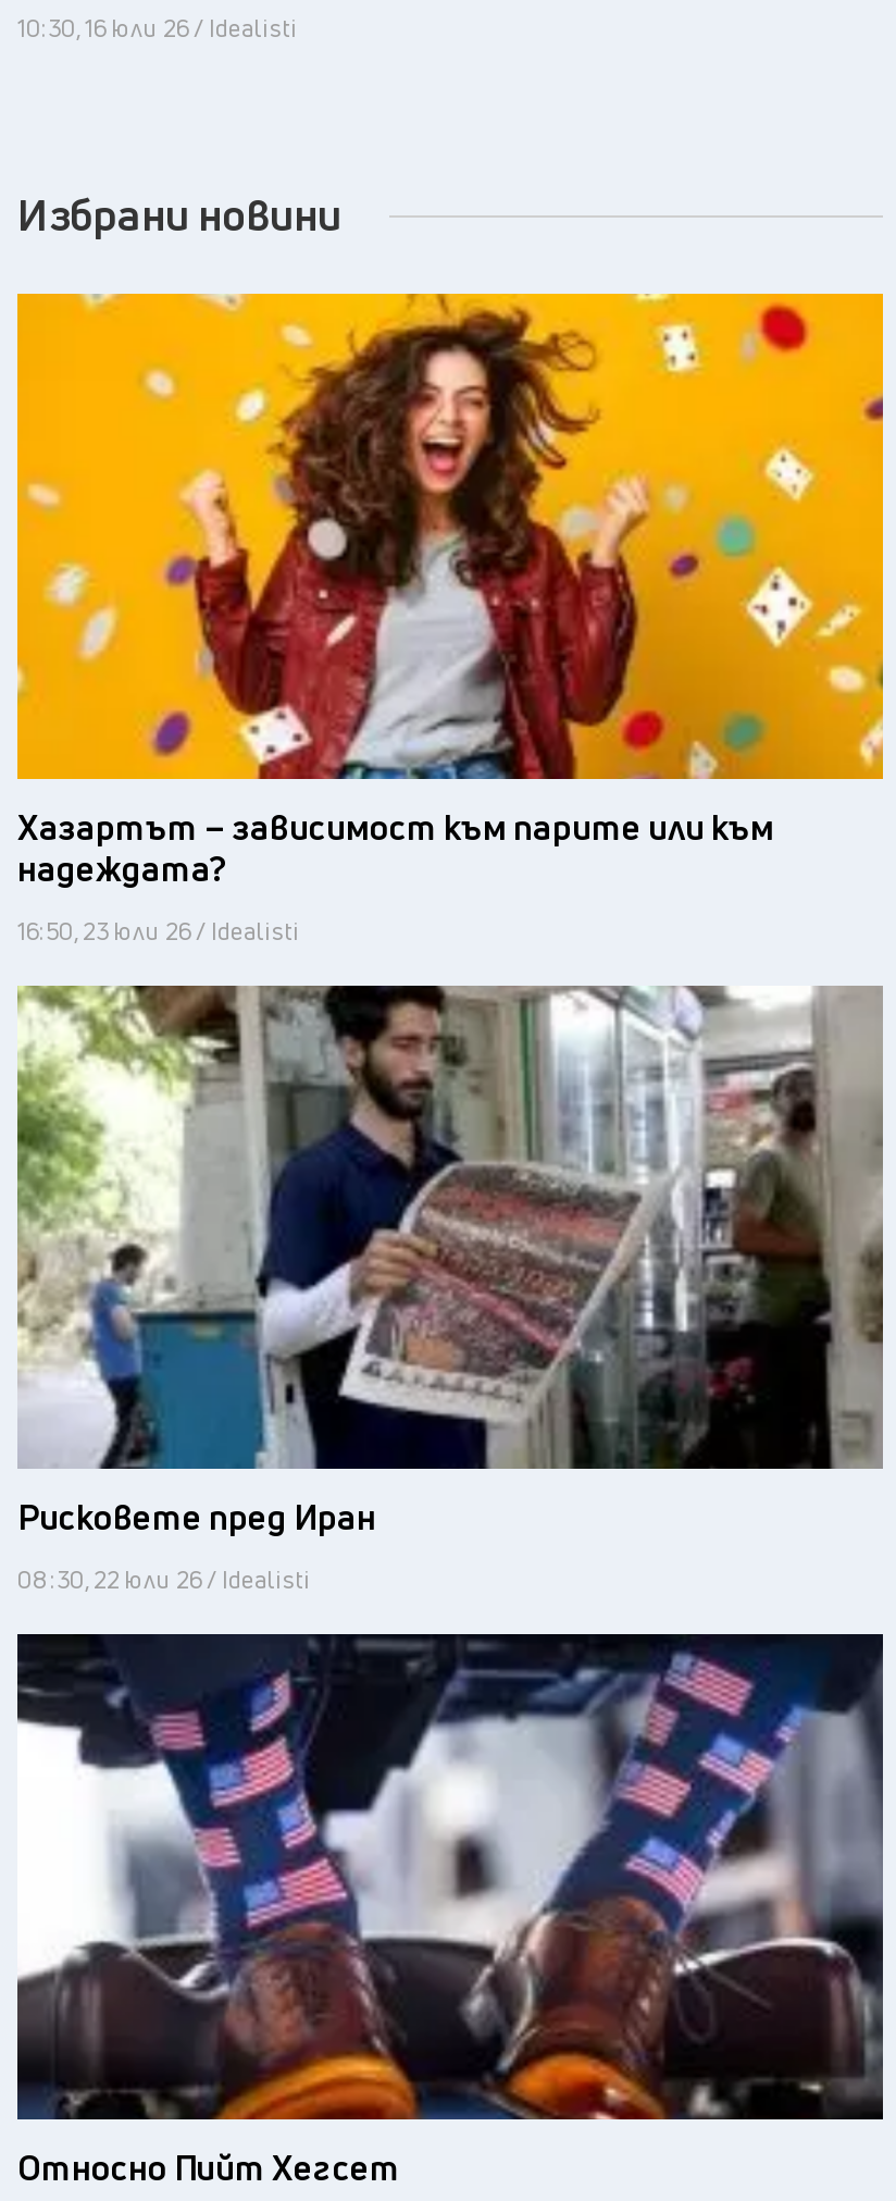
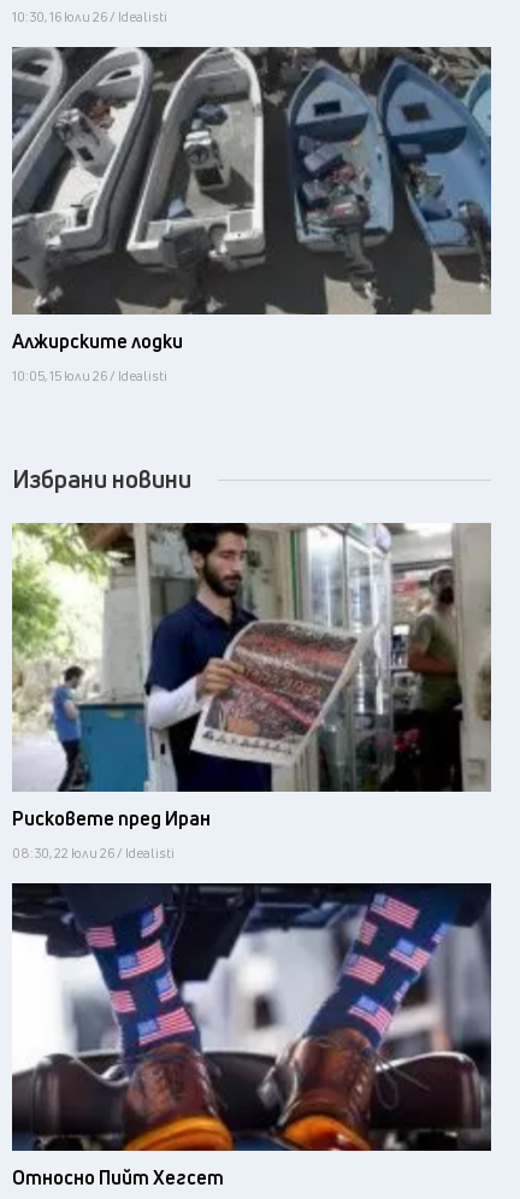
+ Алжирските лодки
+ 10:05, 15 юли 26 / Idealisti

moved down: Избрани новини

- [image]
+ [image]

- Хазартът – зависимост към парите или към
- надеждата?
- 16:50, 23 юли 26 / Idealisti
